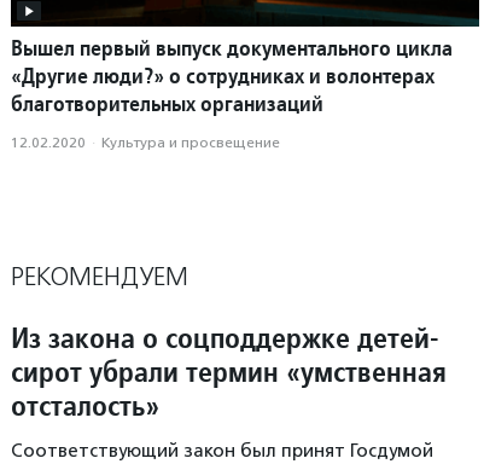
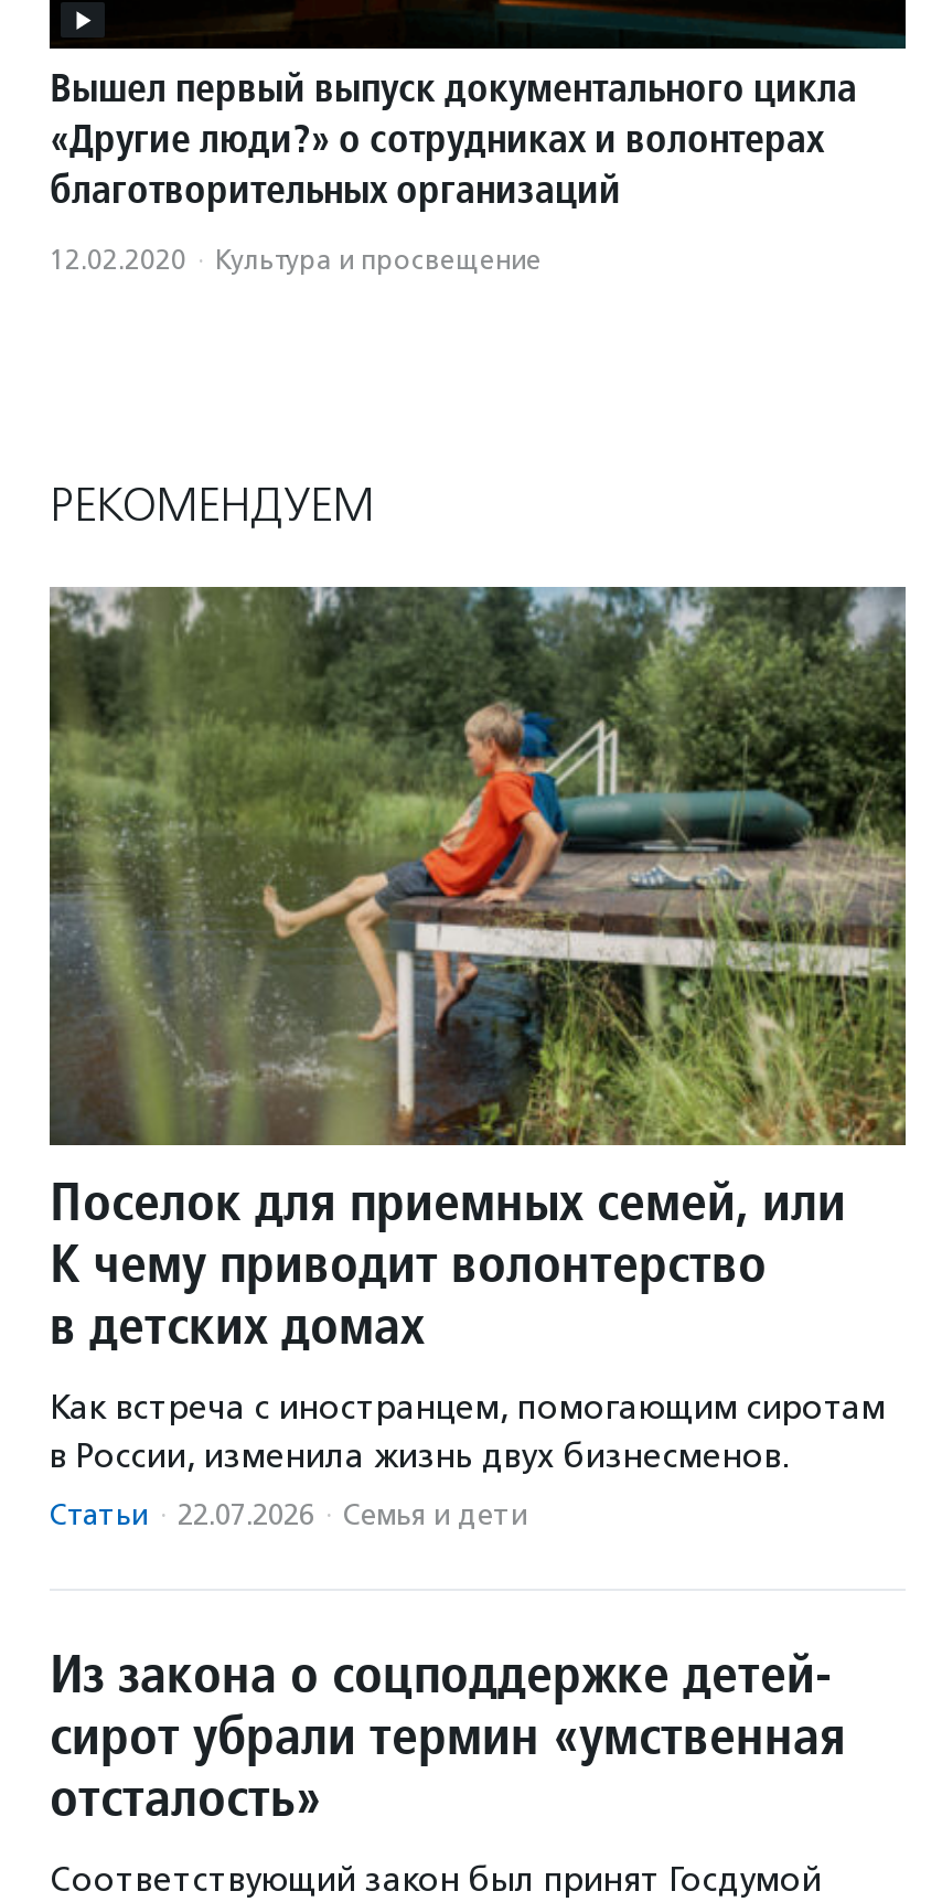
+ [image]
+ Поселок для приемных семей, или
+ К чему приводит волонтерство
+ в детских домах
+ Как встреча с иностранцем, помогающим сиротам
+ в России, изменила жизнь двух бизнесменов.
+ Статьи · 22.07.2026 · Семья и дети
